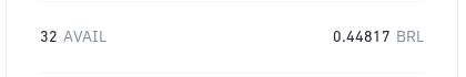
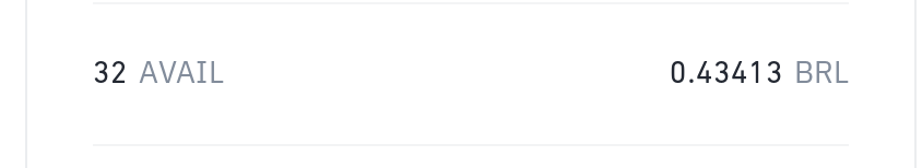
- 0.44817 BRL
+ 0.43413 BRL
